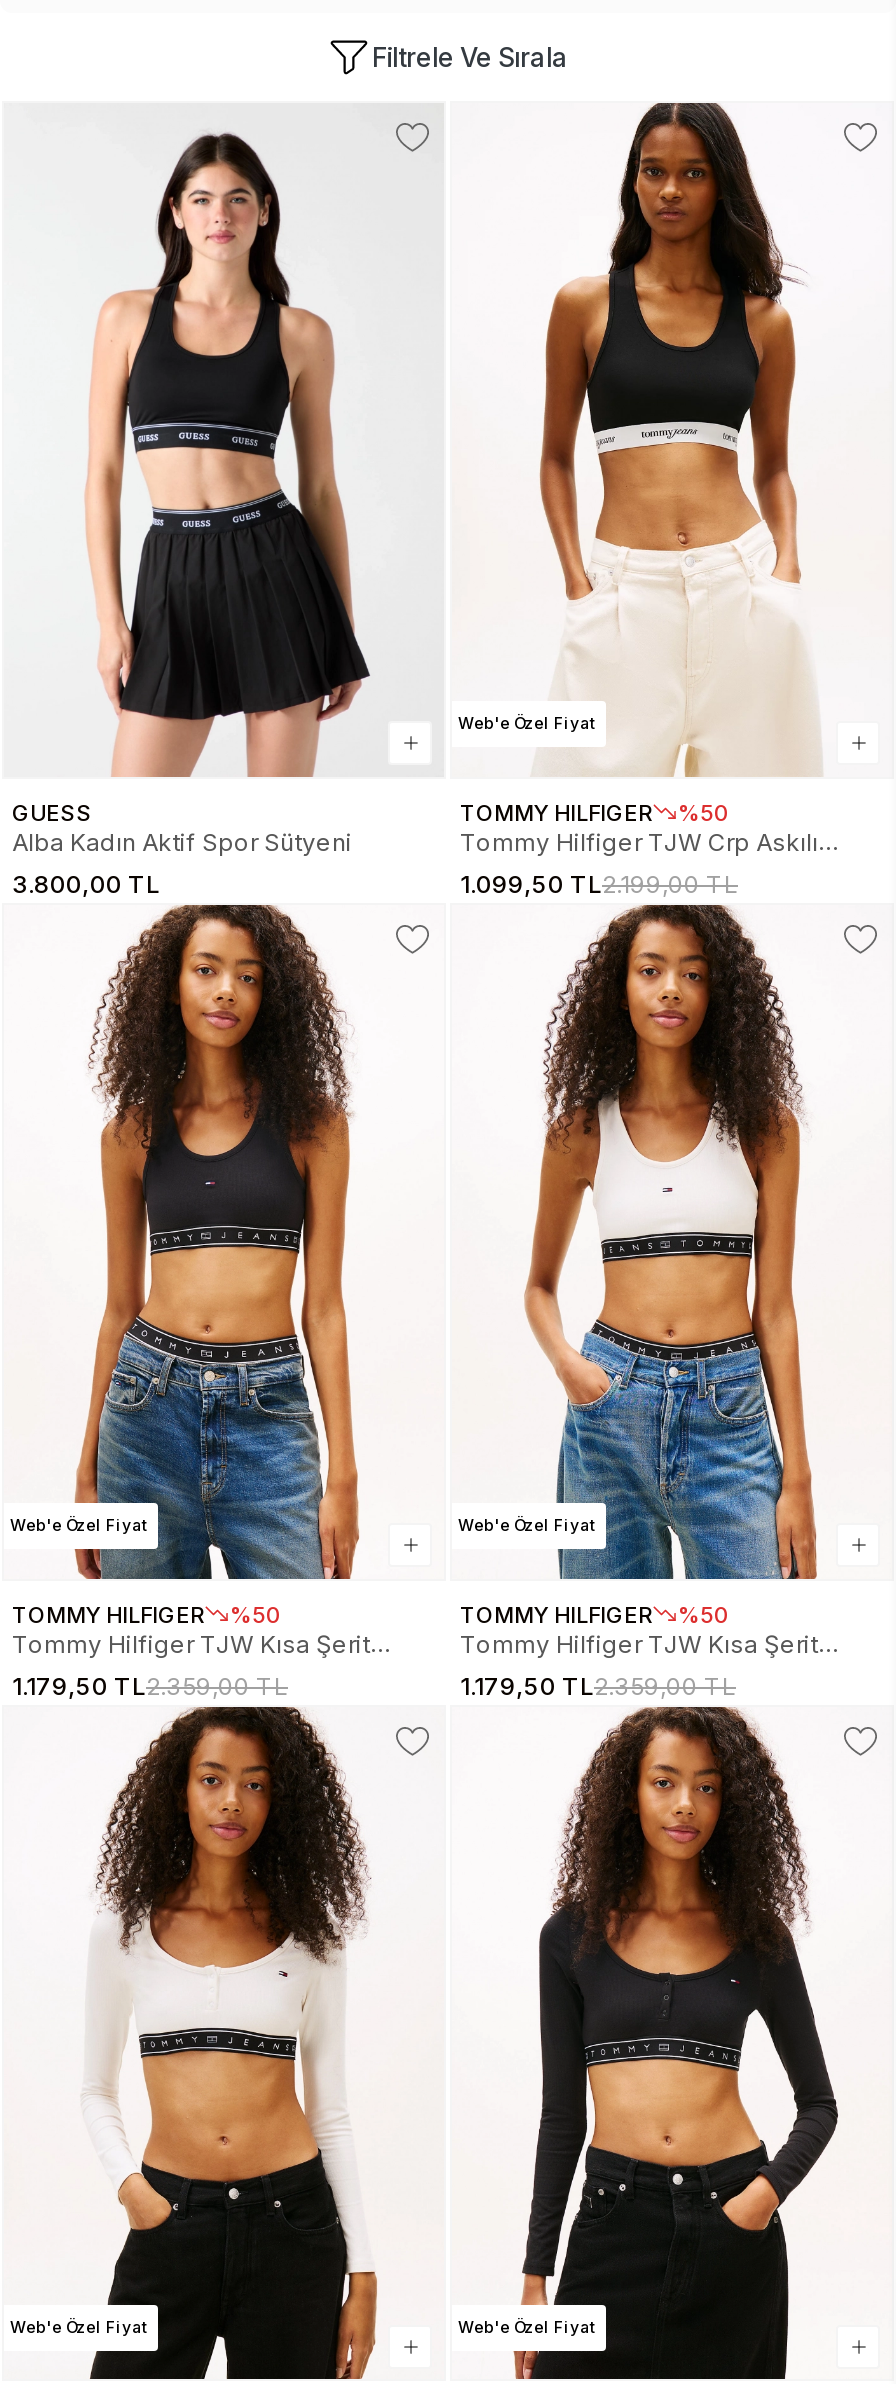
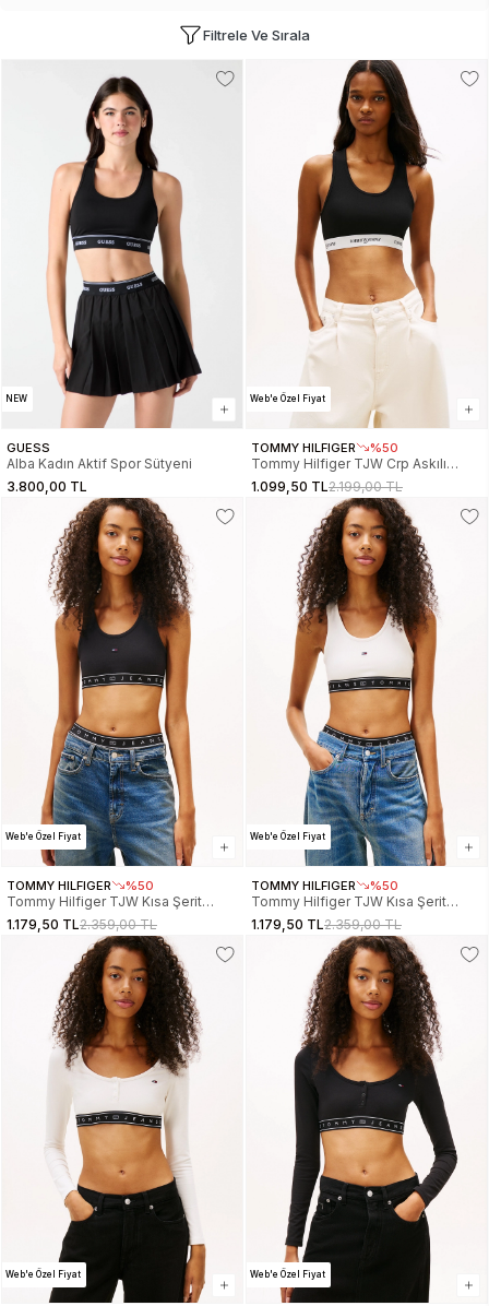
+ NEW
